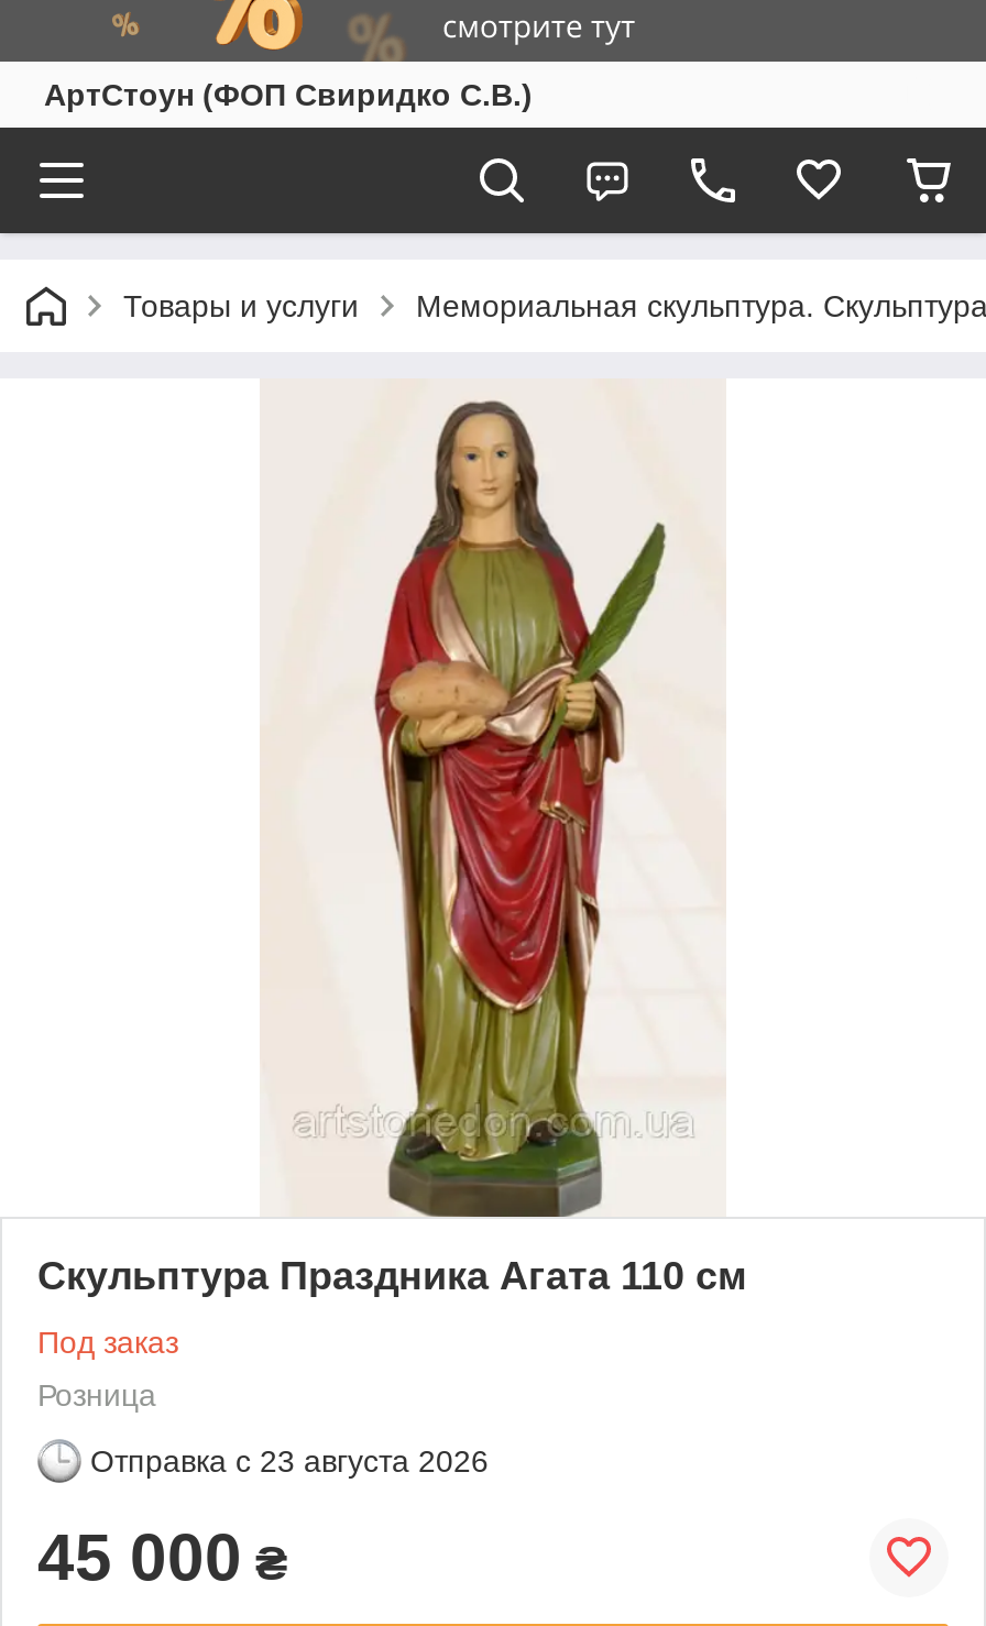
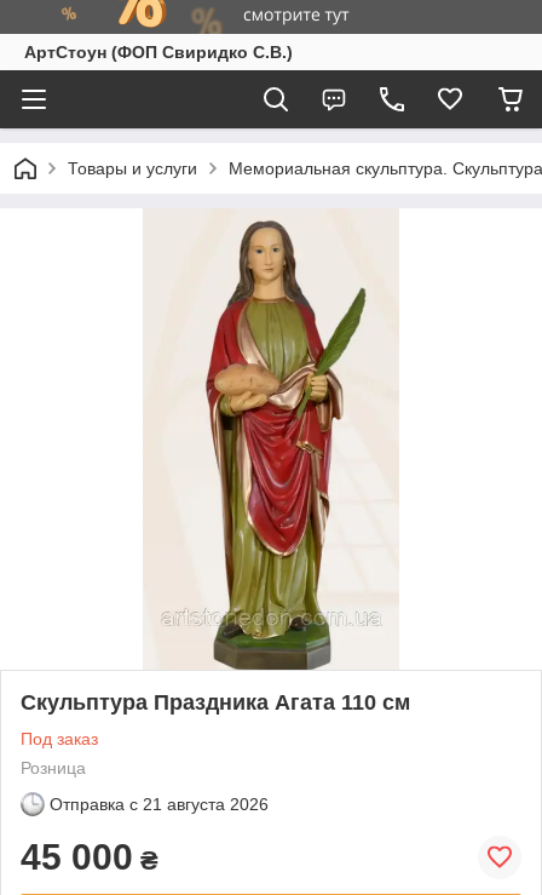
- Отправка с 23 августа 2026
+ Отправка с 21 августа 2026
